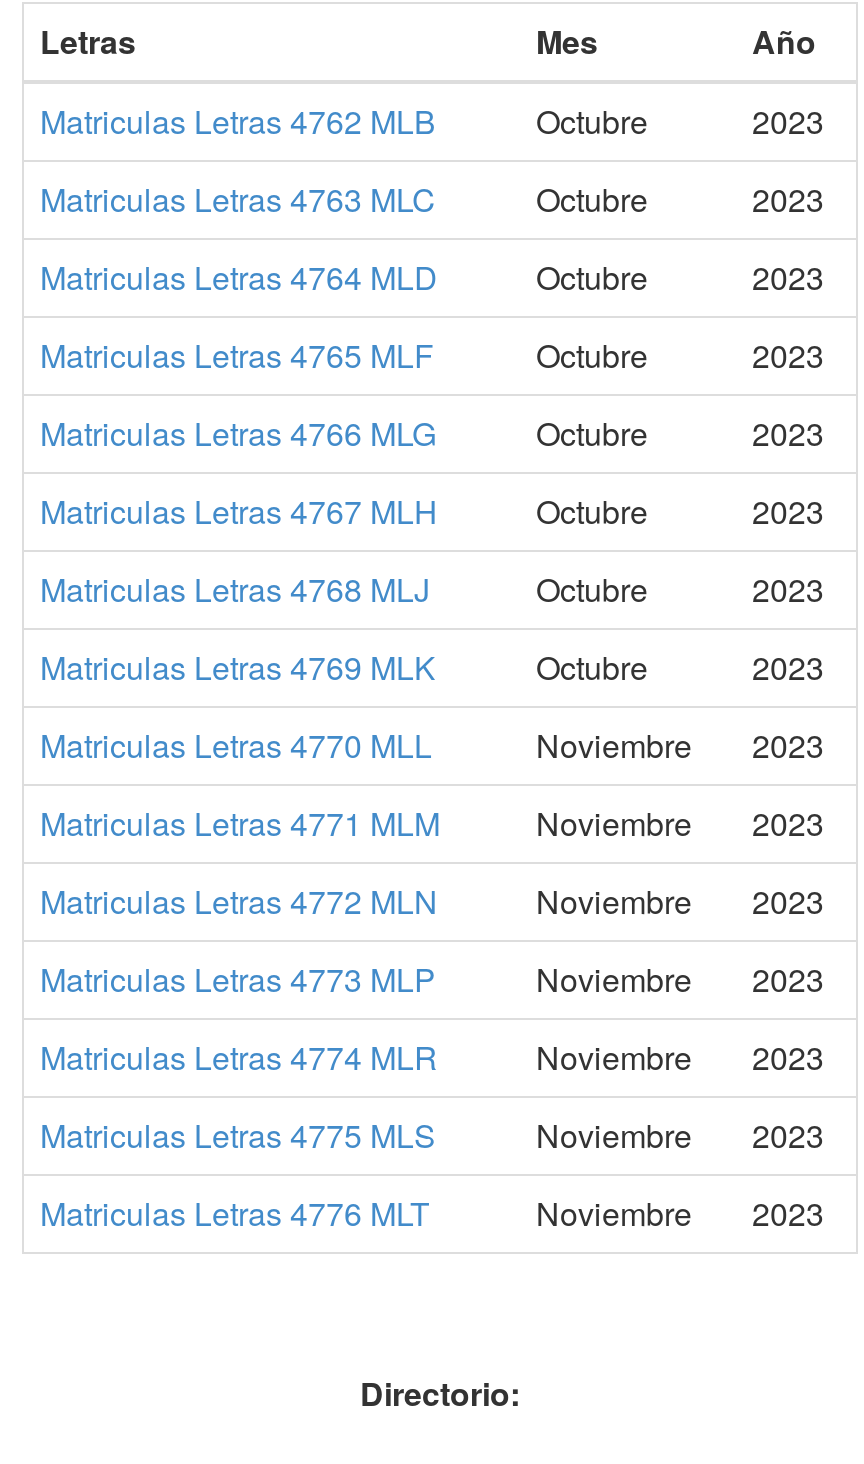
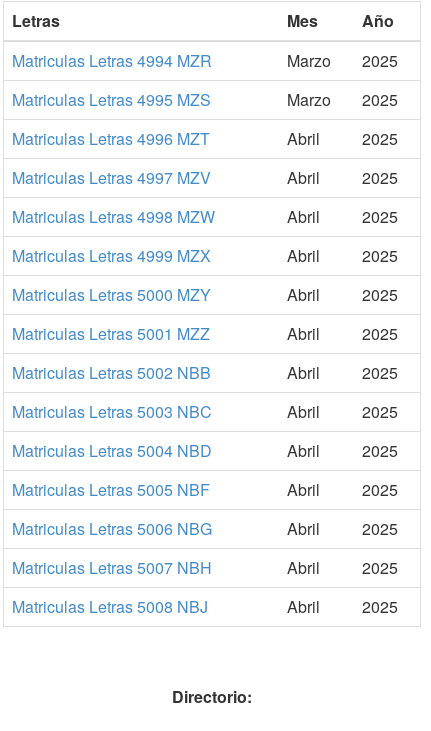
- Matriculas Letras 4762 MLB
- Octubre
- 2023
+ Matriculas Letras 4994 MZR
+ Marzo
+ 2025

- Matriculas Letras 4763 MLC
- Octubre
- 2023
+ Matriculas Letras 4995 MZS
+ Marzo
+ 2025

- Matriculas Letras 4764 MLD
- Octubre
- 2023
+ Matriculas Letras 4996 MZT
+ Abril
+ 2025

- Matriculas Letras 4765 MLF
- Octubre
- 2023
+ Matriculas Letras 4997 MZV
+ Abril
+ 2025

- Matriculas Letras 4766 MLG
- Octubre
- 2023
+ Matriculas Letras 4998 MZW
+ Abril
+ 2025

- Matriculas Letras 4767 MLH
- Octubre
- 2023
+ Matriculas Letras 4999 MZX
+ Abril
+ 2025

- Matriculas Letras 4768 MLJ
- Octubre
- 2023
+ Matriculas Letras 5000 MZY
+ Abril
+ 2025

- Matriculas Letras 4769 MLK
- Octubre
- 2023
+ Matriculas Letras 5001 MZZ
+ Abril
+ 2025

- Matriculas Letras 4770 MLL
- Noviembre
- 2023
+ Matriculas Letras 5002 NBB
+ Abril
+ 2025

- Matriculas Letras 4771 MLM
- Noviembre
- 2023
+ Matriculas Letras 5003 NBC
+ Abril
+ 2025

- Matriculas Letras 4772 MLN
- Noviembre
- 2023
+ Matriculas Letras 5004 NBD
+ Abril
+ 2025

- Matriculas Letras 4773 MLP
- Noviembre
- 2023
+ Matriculas Letras 5005 NBF
+ Abril
+ 2025

- Matriculas Letras 4774 MLR
- Noviembre
- 2023
+ Matriculas Letras 5006 NBG
+ Abril
+ 2025

- Matriculas Letras 4775 MLS
- Noviembre
- 2023
+ Matriculas Letras 5007 NBH
+ Abril
+ 2025

- Matriculas Letras 4776 MLT
- Noviembre
- 2023
+ Matriculas Letras 5008 NBJ
+ Abril
+ 2025
